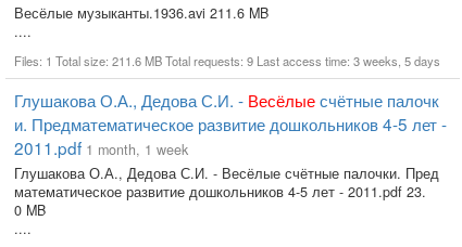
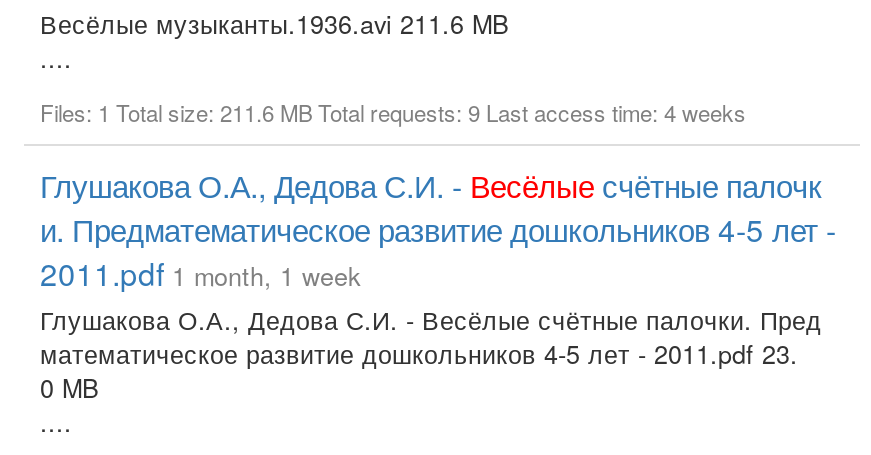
- Files: 1 Total size: 211.6 MB Total requests: 9 Last access time: 3 weeks, 5 days
+ Files: 1 Total size: 211.6 MB Total requests: 9 Last access time: 4 weeks
